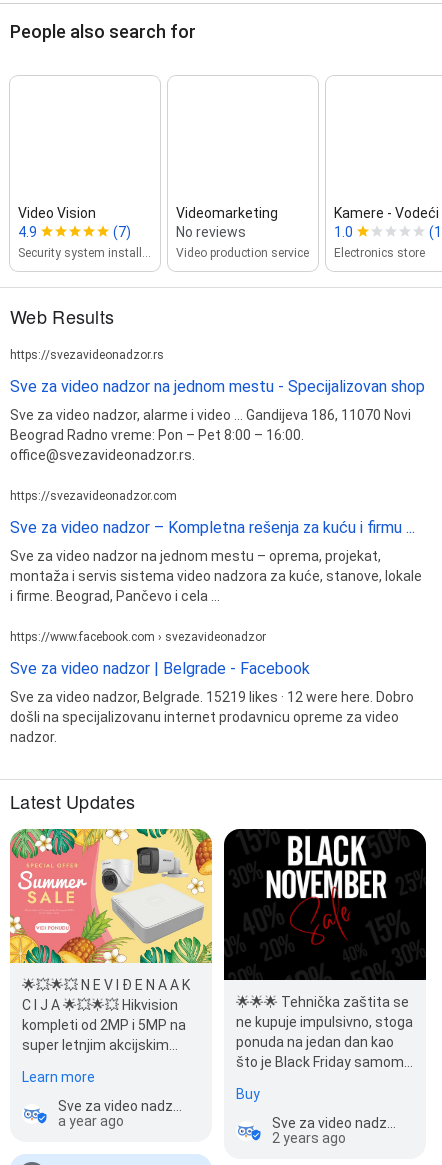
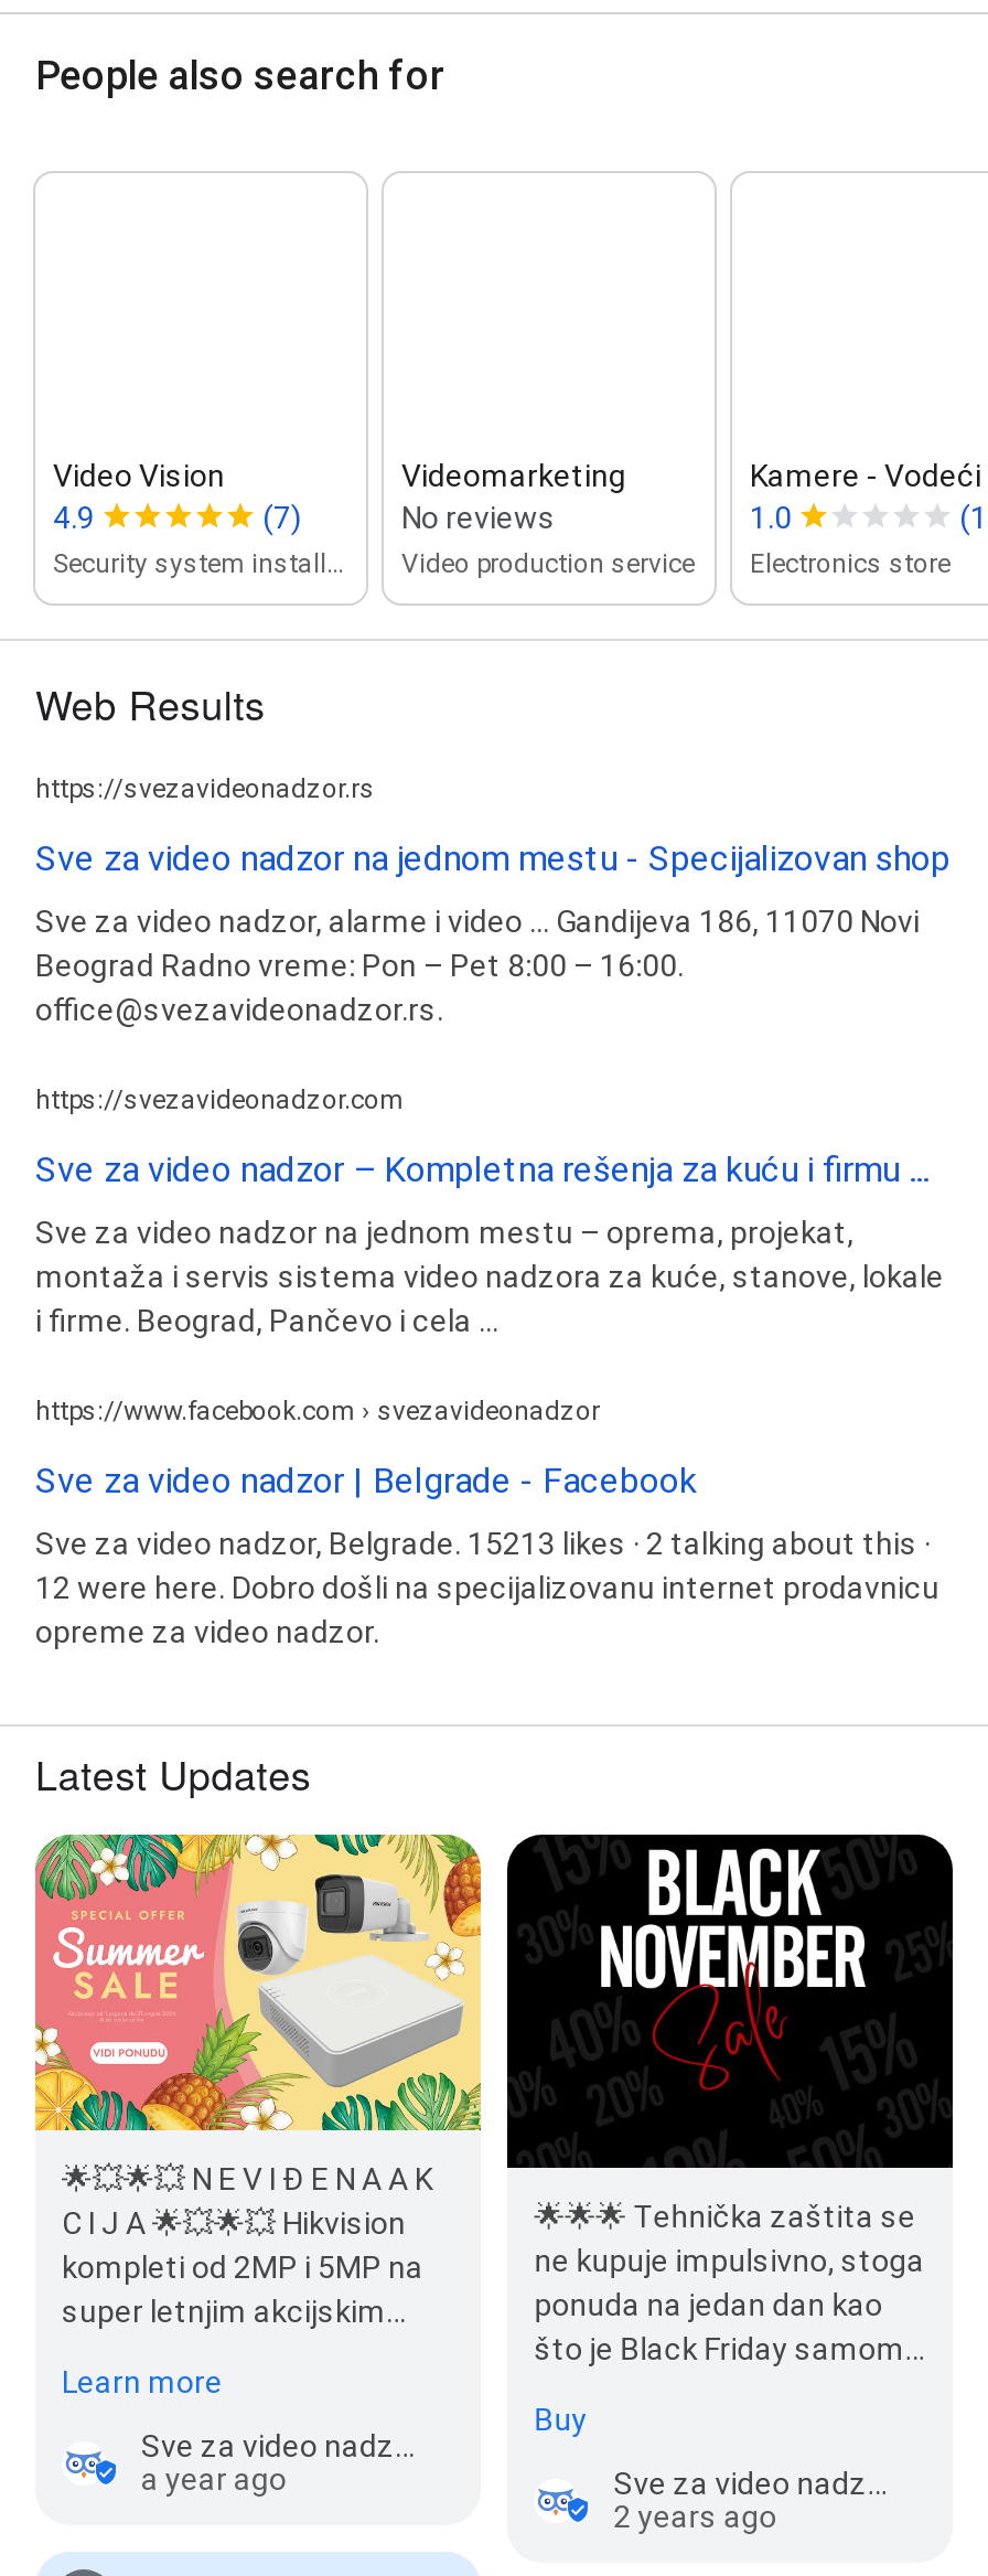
- Sve za video nadzor, Belgrade. 15219 likes · 12 were here. Dobro
- došli na specijalizovanu internet prodavnicu opreme za video
- nadzor.
+ Sve za video nadzor, Belgrade. 15213 likes · 2 talking about this ·
+ 12 were here. Dobro došli na specijalizovanu internet prodavnicu
+ opreme za video nadzor.
